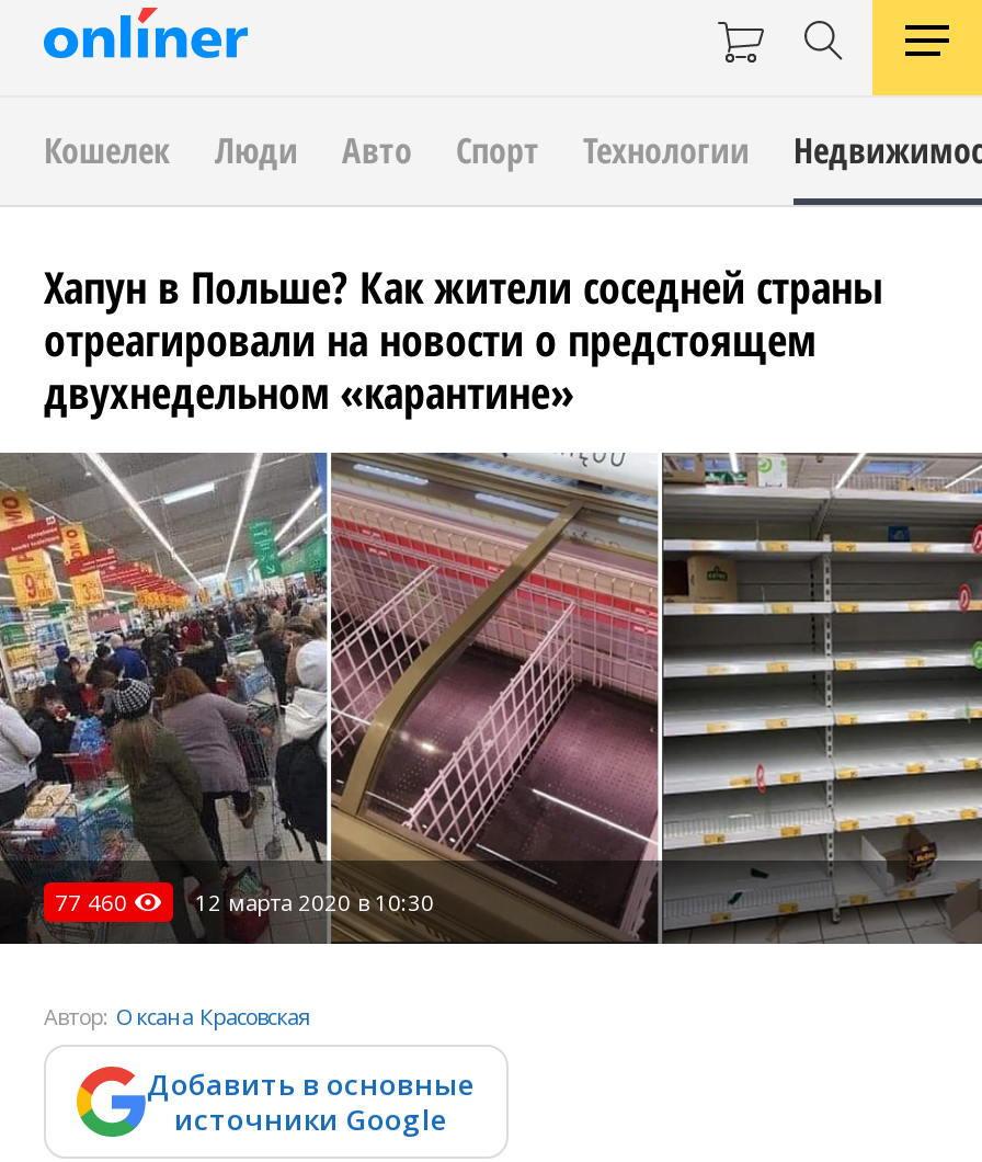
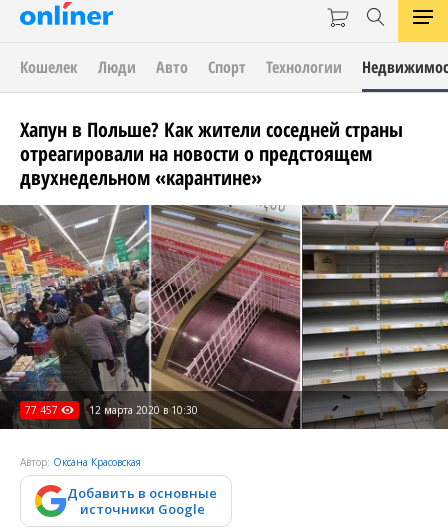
- 77 460 12 марта 2020 в 10:30
+ 77 457 12 марта 2020 в 10:30
